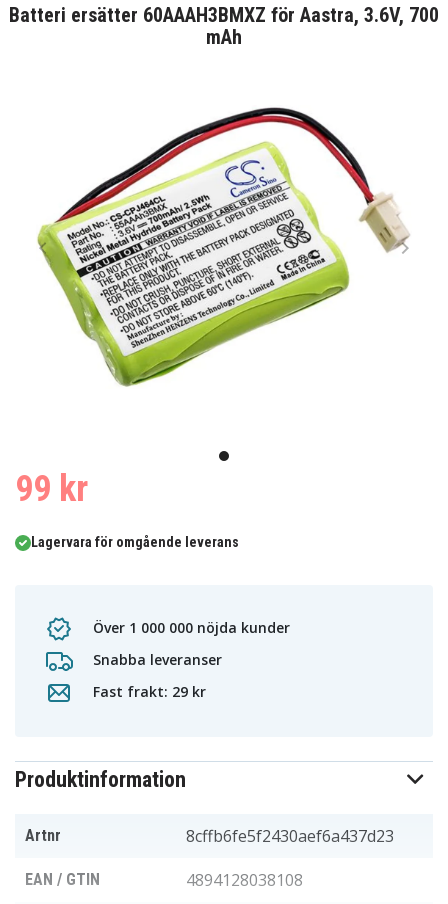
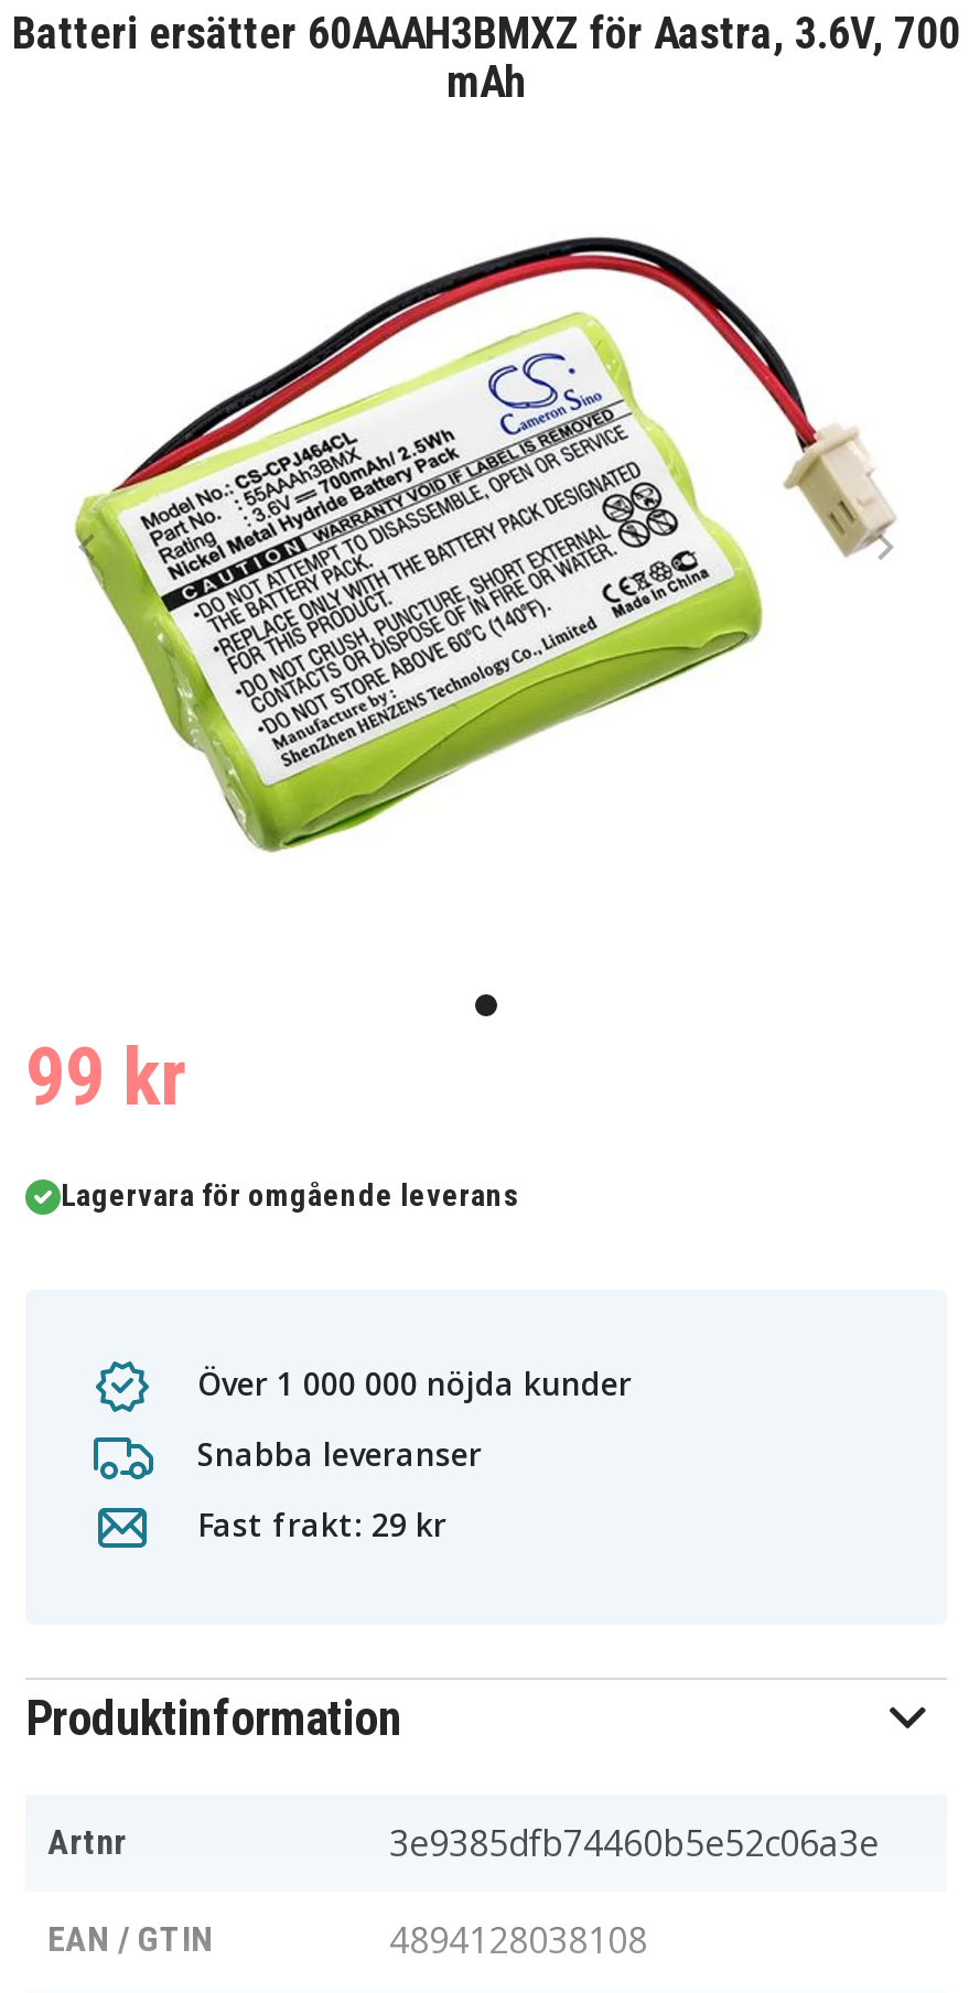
- 8cffb6fe5f2430aef6a437d23
+ 3e9385dfb74460b5e52c06a3e
